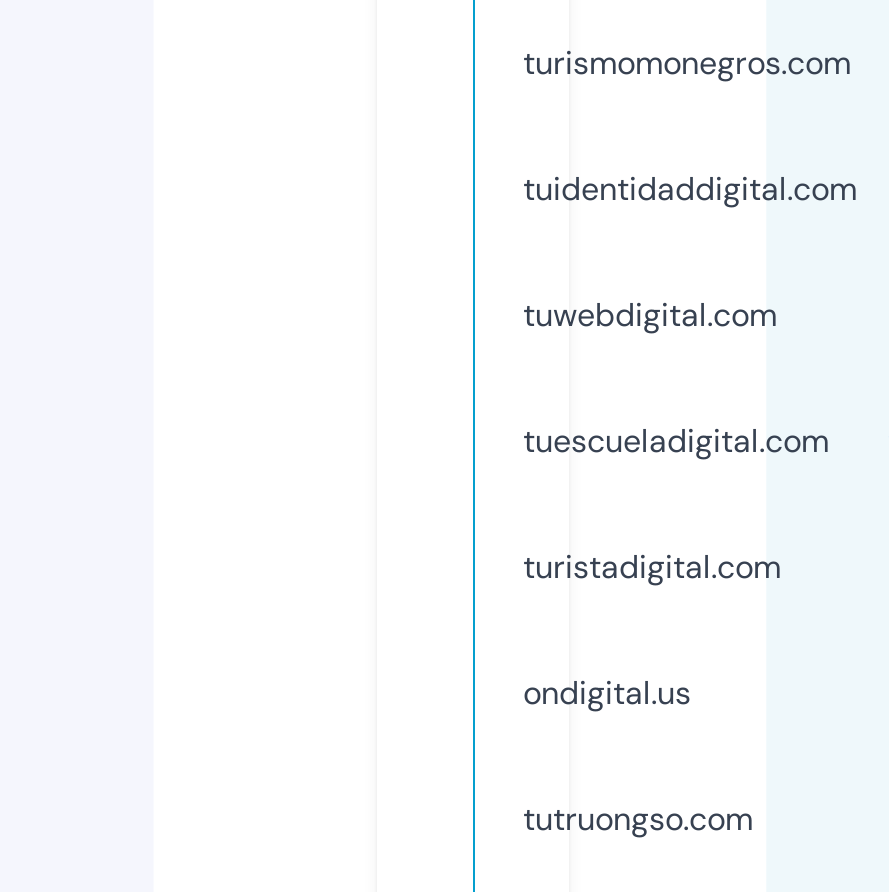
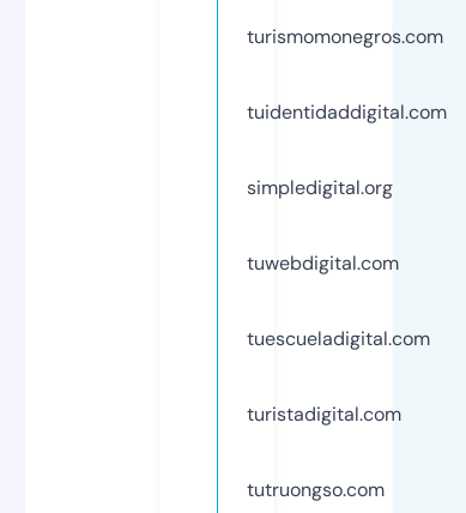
+ simpledigital.org

moved down: tuwebdigital.com | tuescueladigital.com | turistadigital.com

- ondigital.us
